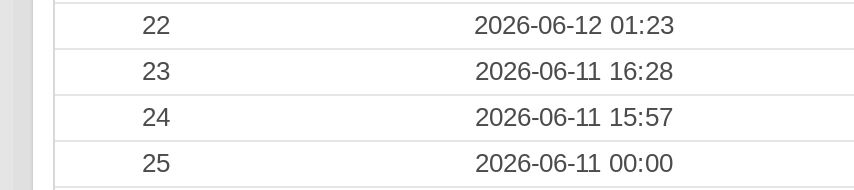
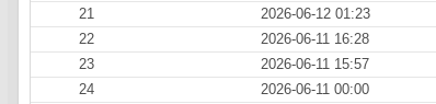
- 22
+ 21

- 23
+ 22

- 24
+ 23

- 25
+ 24
